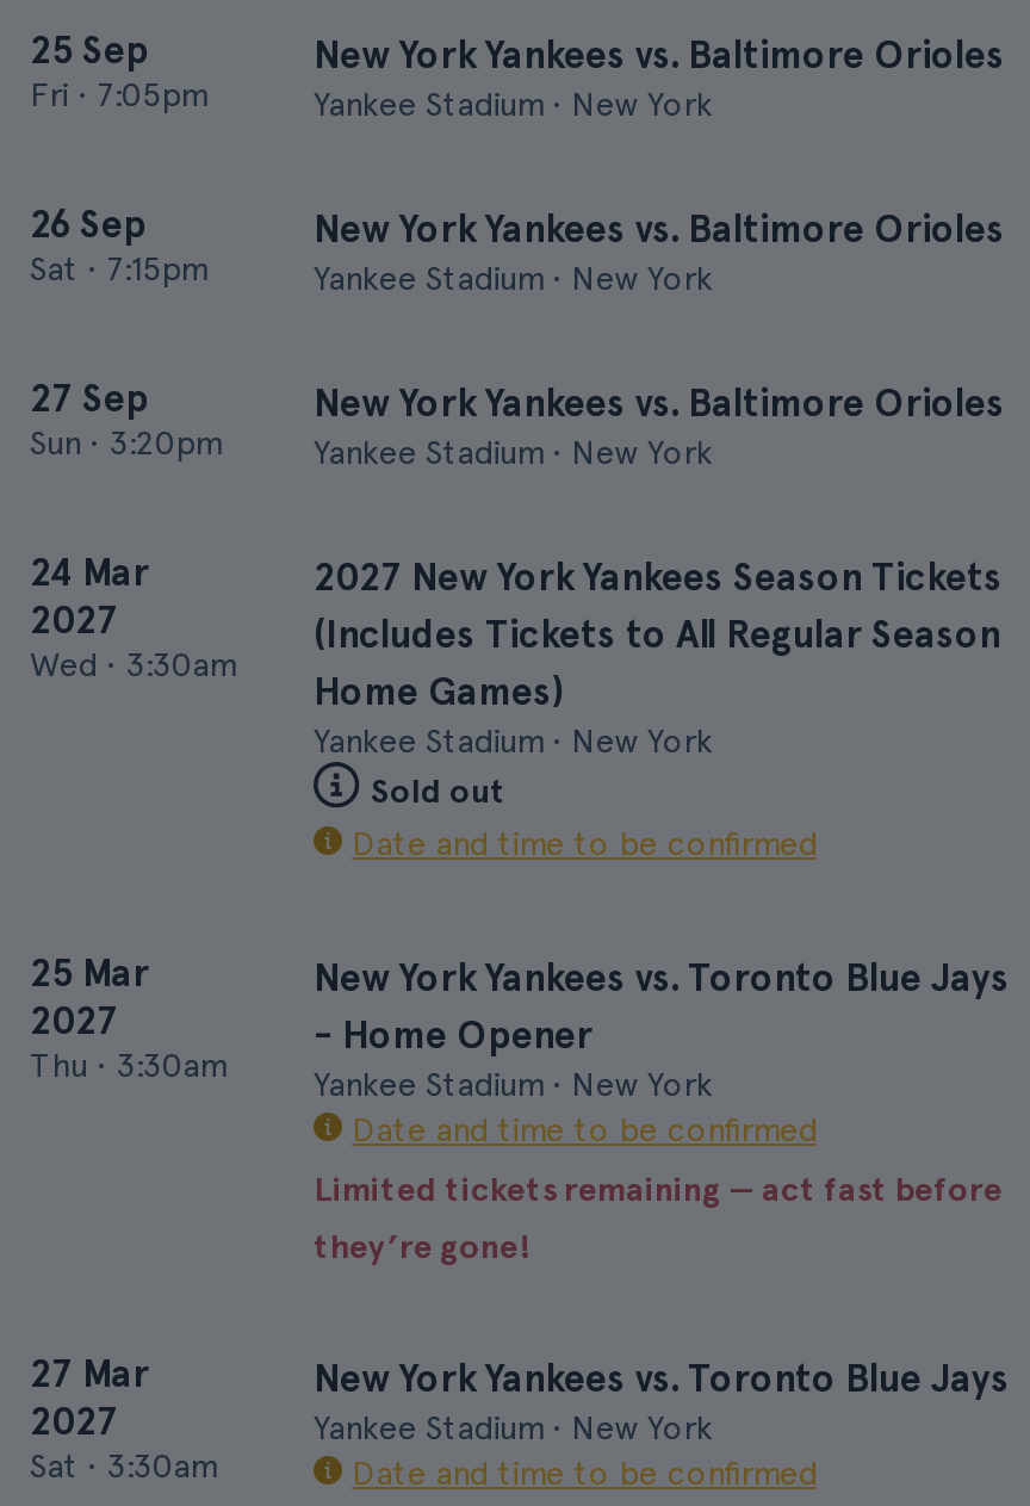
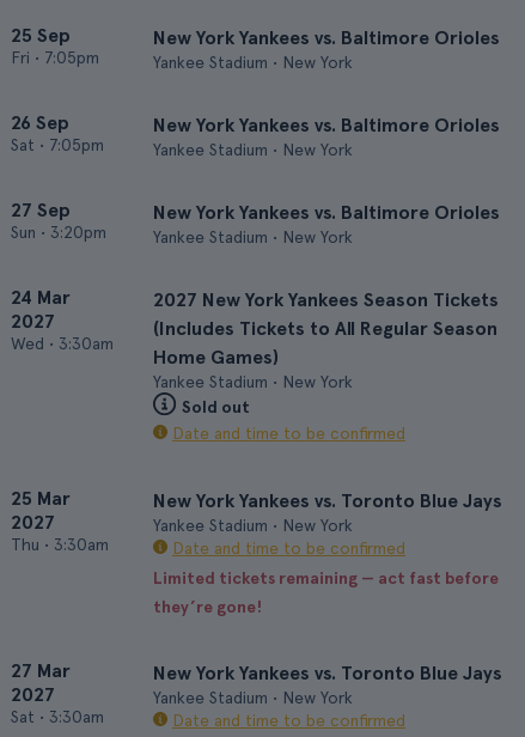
- Sat • 7:15pm
+ Sat • 7:05pm

- - Home Opener
